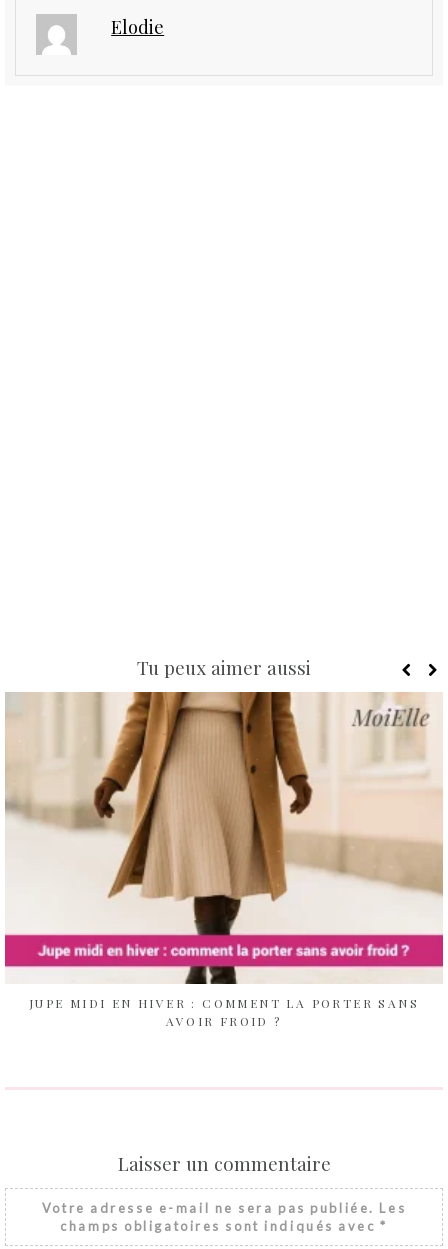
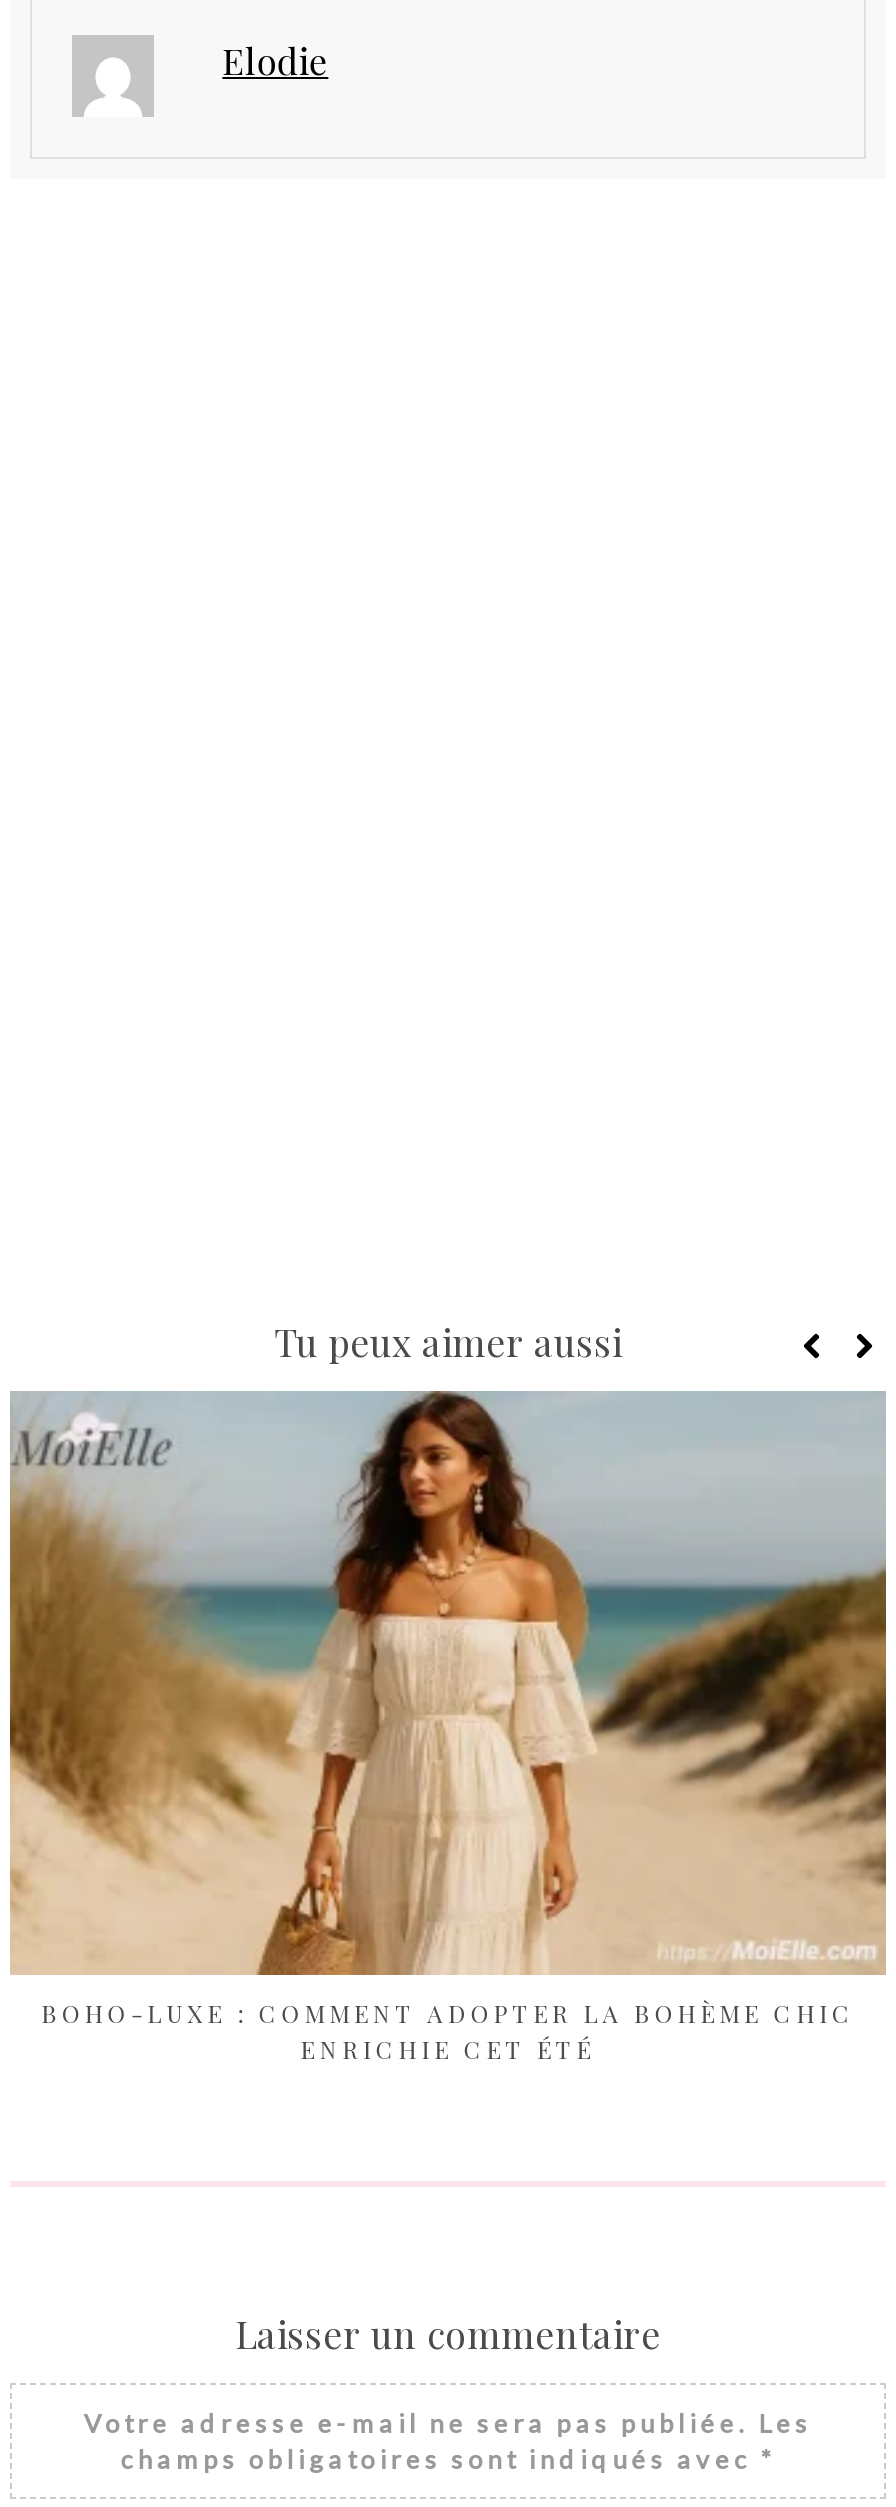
- [image]
- JUPE MIDI EN HIVER : COMMENT LA PORTER SANS
- AVOIR FROID ?
+ [image]
+ BOHO-LUXE : COMMENT ADOPTER LA BOHÈME CHIC
+ ENRICHIE CET ÉTÉ
